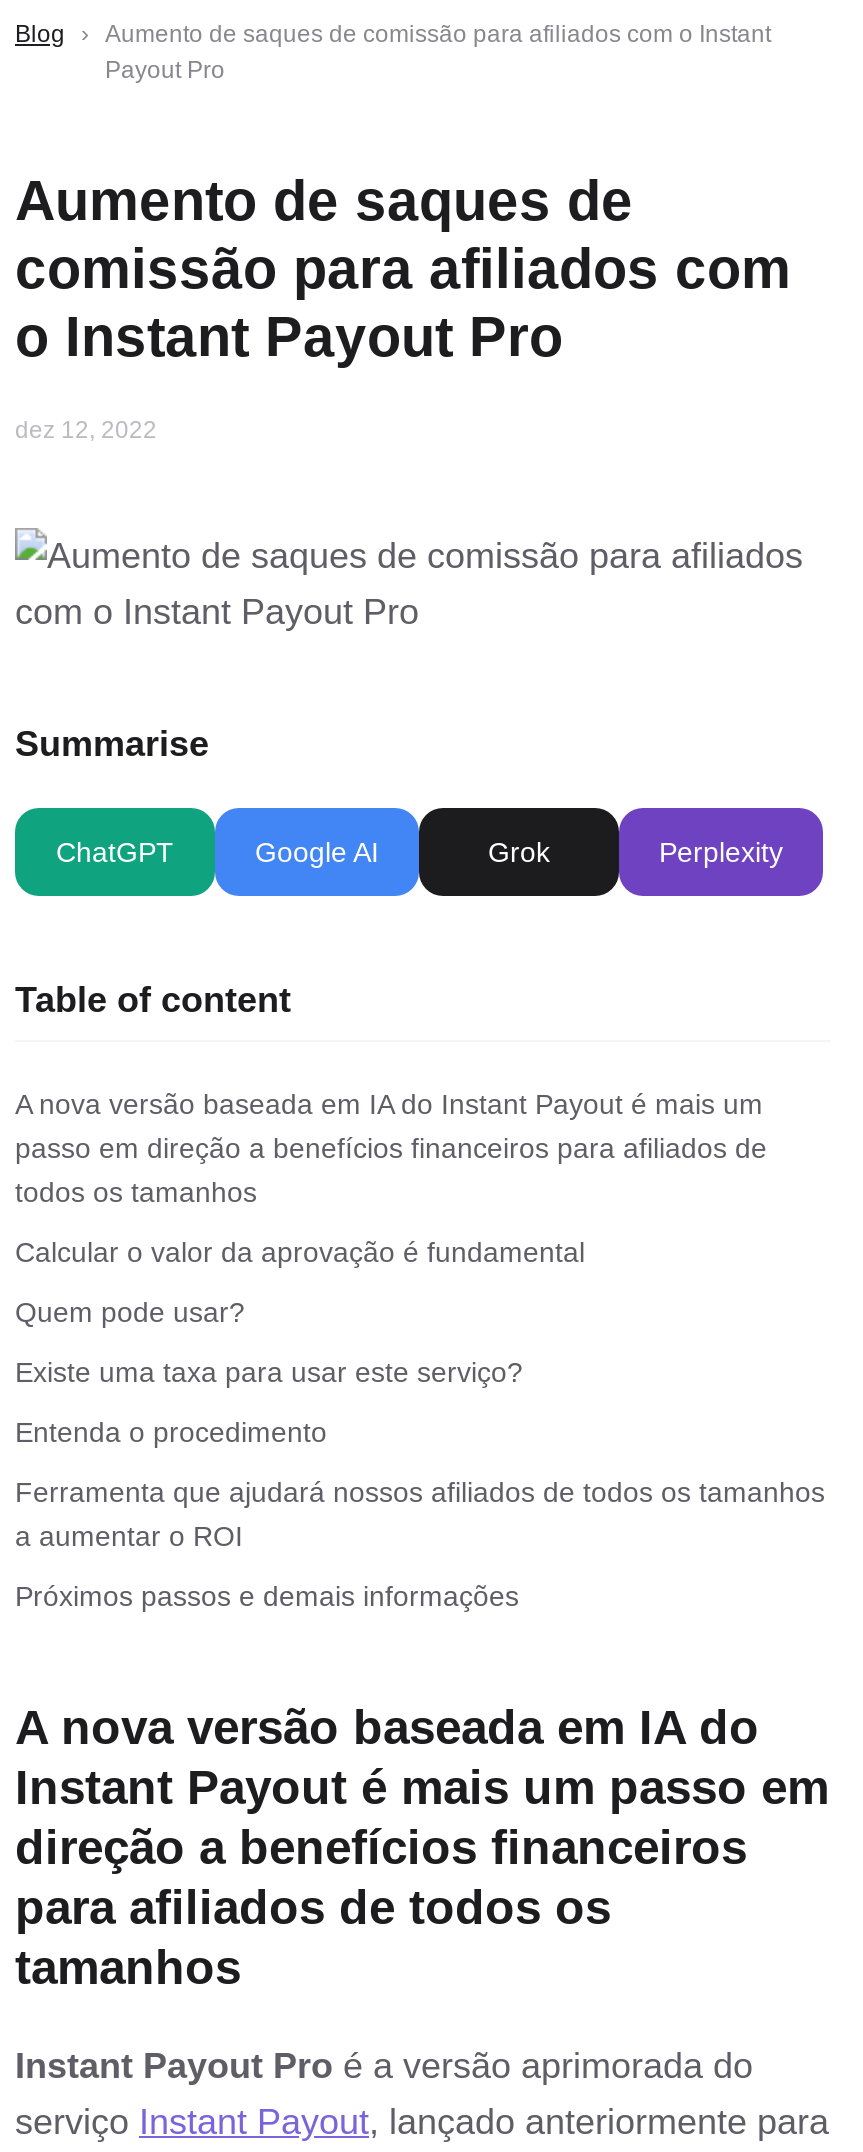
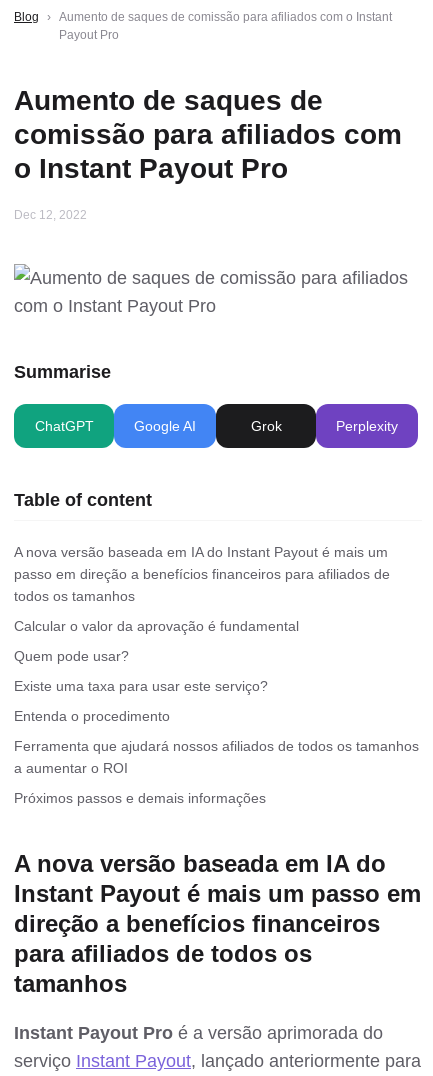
- dez 12, 2022
+ Dec 12, 2022
